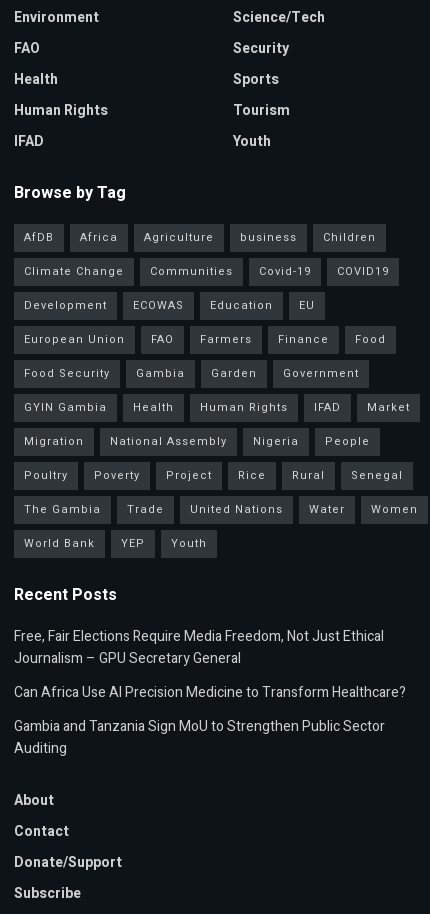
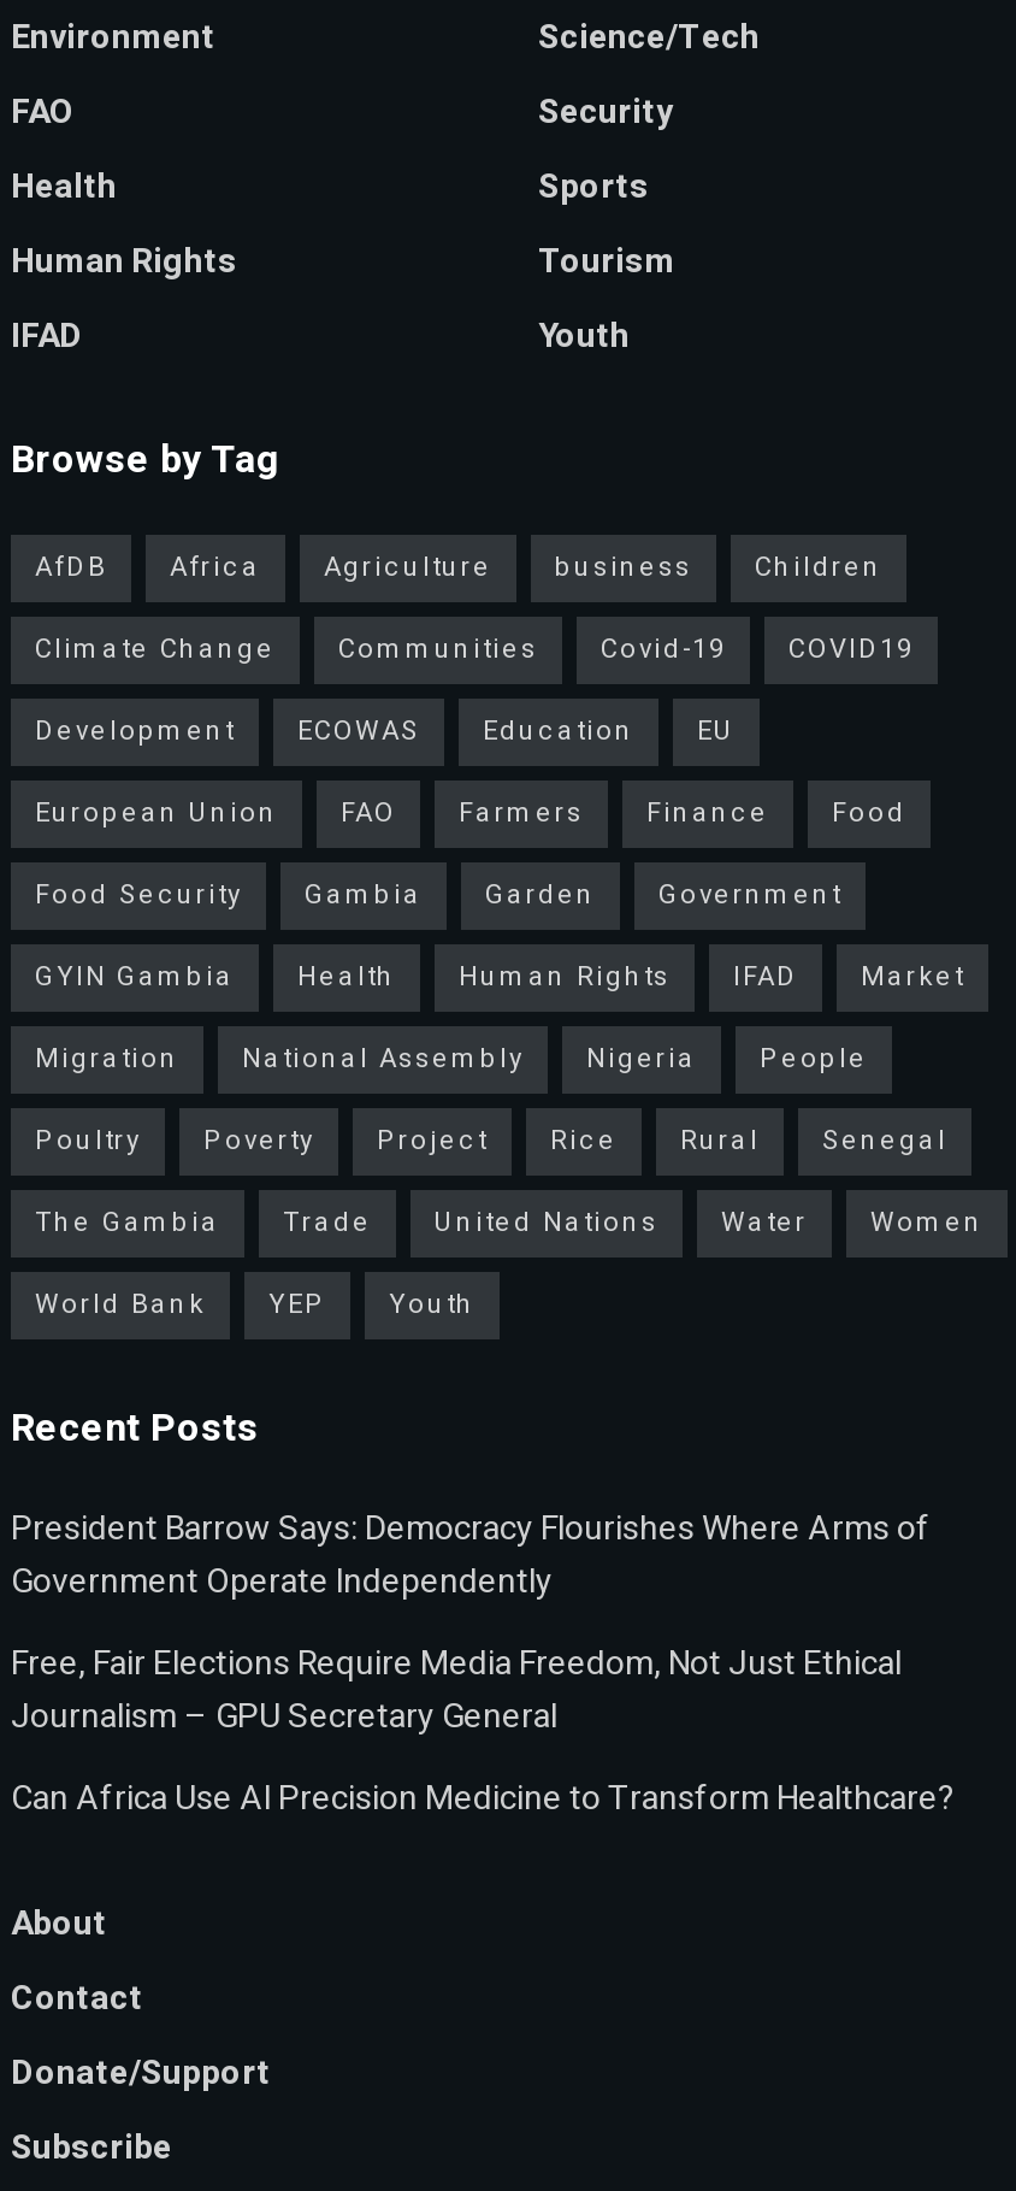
+ President Barrow Says: Democracy Flourishes Where Arms of
+ Government Operate Independently

moved down: Free, Fair Elections Require Media Freedom, Not Just Ethical | Journalism – GPU Secretary General | Can Africa Use AI Precision Medicine to Transform Healthcare?

- Gambia and Tanzania Sign MoU to Strengthen Public Sector
- Auditing
